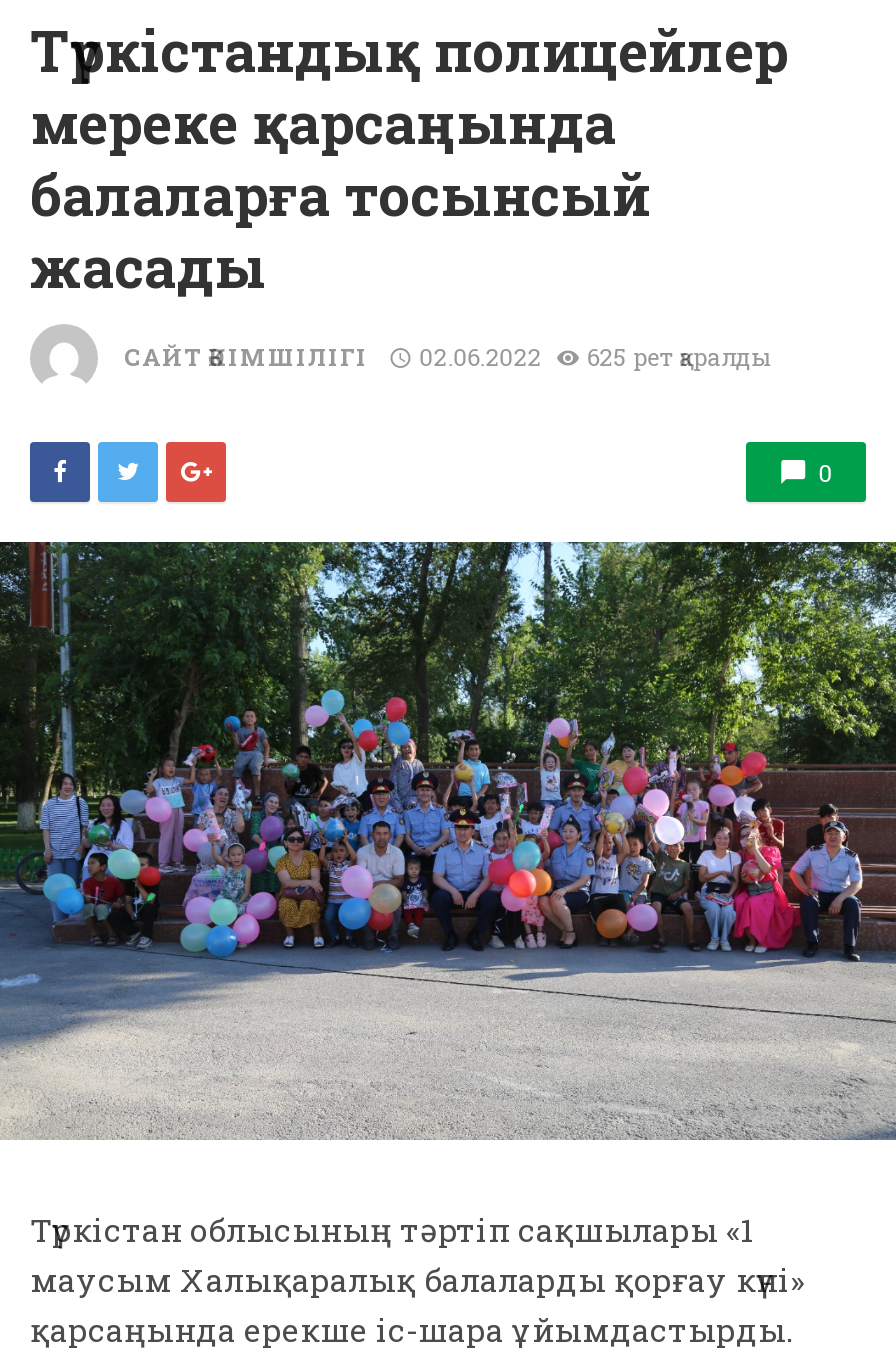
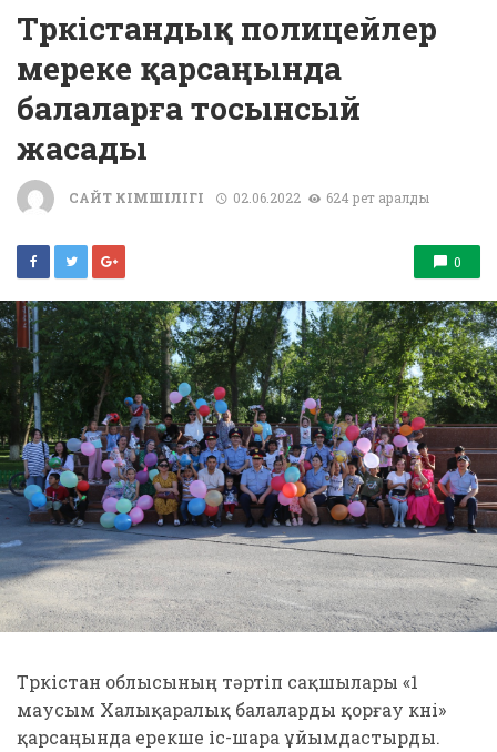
- САЙТ ӘКІМШІЛІГІ 02.06.2022 625 рет қаралды
+ САЙТ ӘКІМШІЛІГІ 02.06.2022 624 рет қаралды
